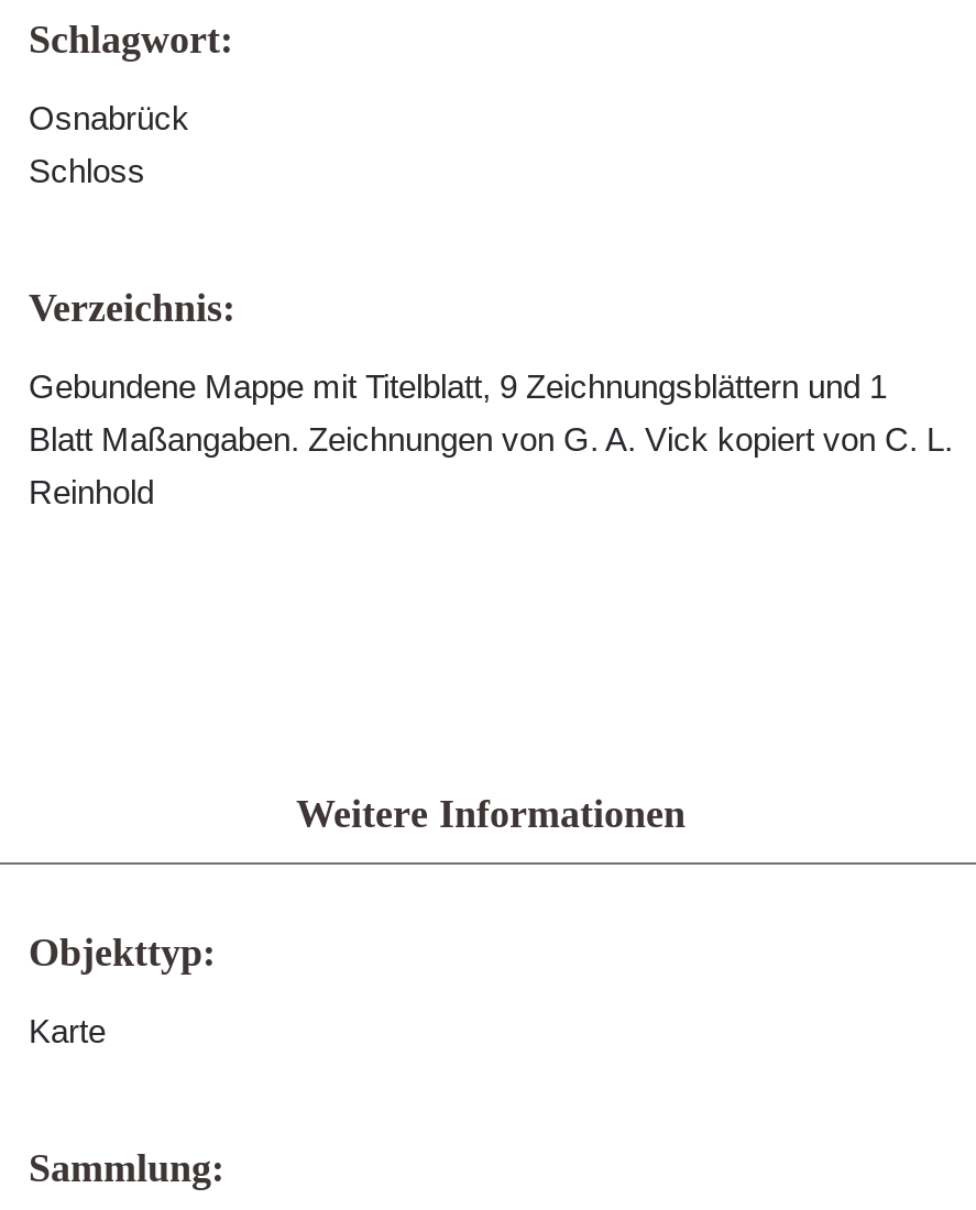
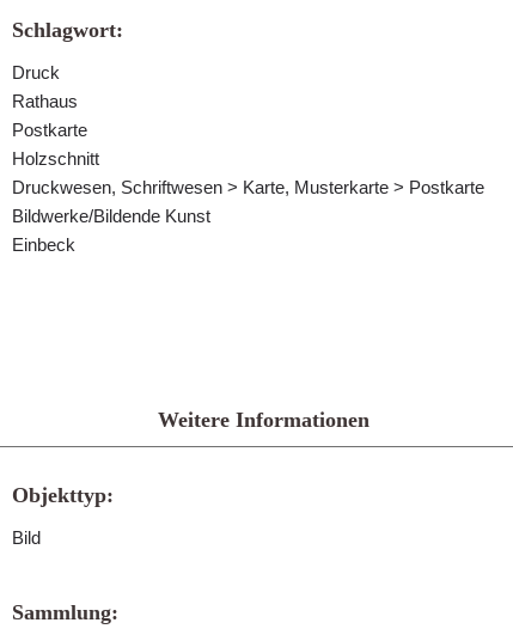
- Osnabrück
- Schloss
- Verzeichnis:
- Gebundene Mappe mit Titelblatt, 9 Zeichnungsblättern und 1
- Blatt Maßangaben. Zeichnungen von G. A. Vick kopiert von C. L.
- Reinhold
+ Druck
+ Rathaus
+ Postkarte
+ Holzschnitt
+ Druckwesen, Schriftwesen > Karte, Musterkarte > Postkarte
+ Bildwerke/Bildende Kunst
+ Einbeck

- Karte
+ Bild
